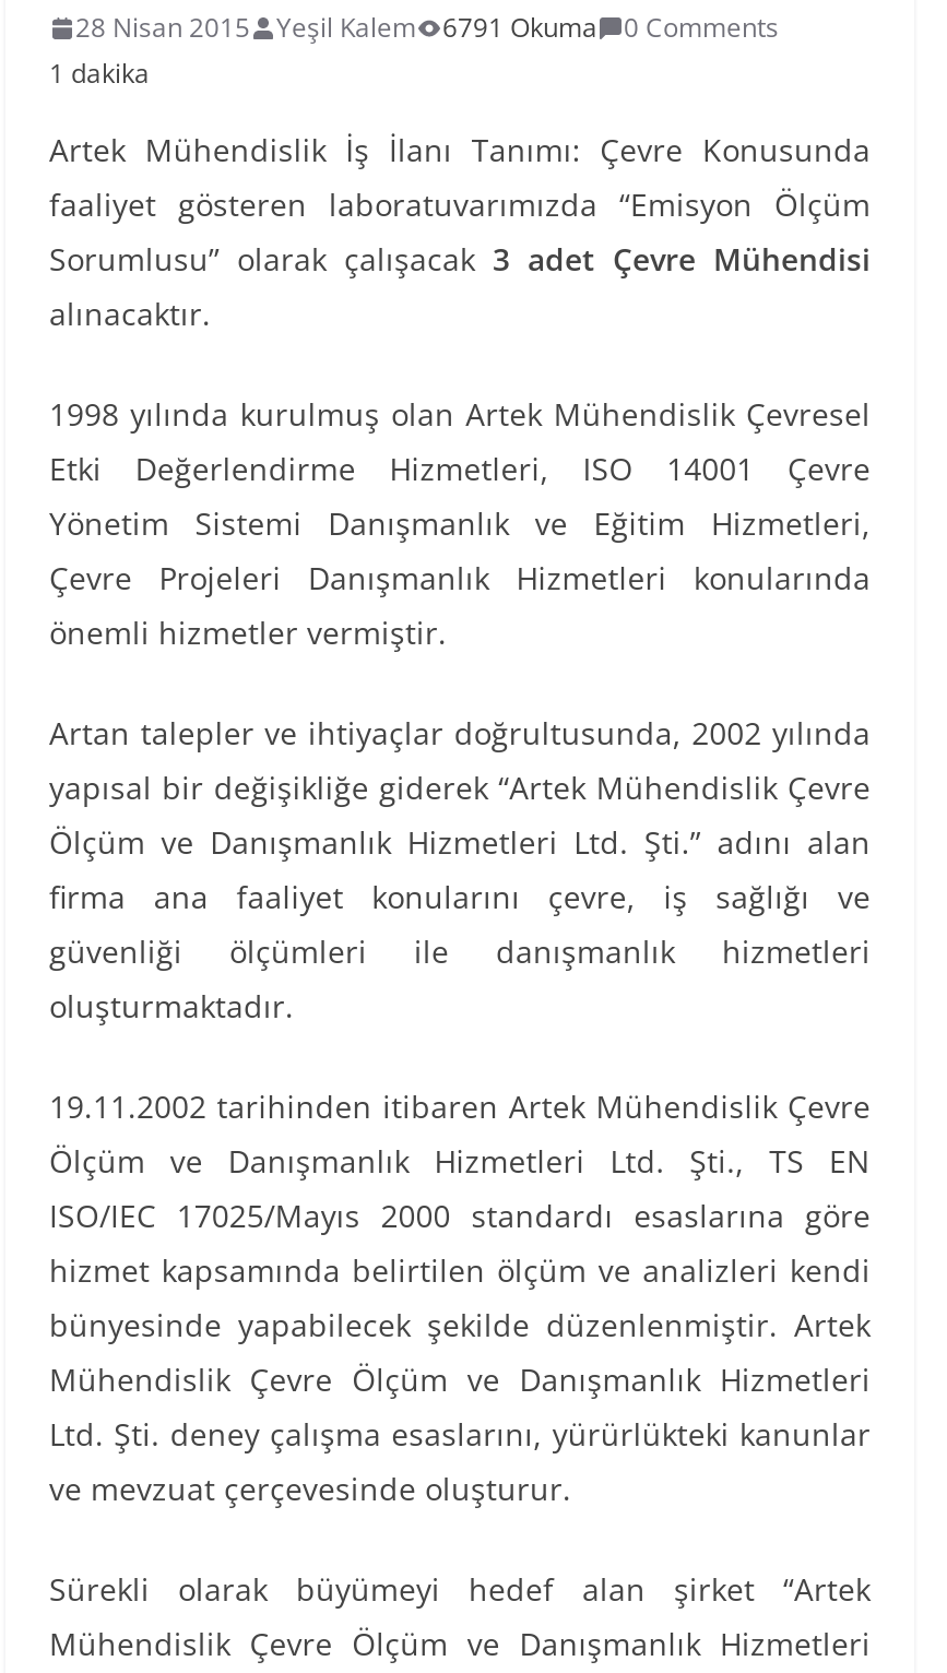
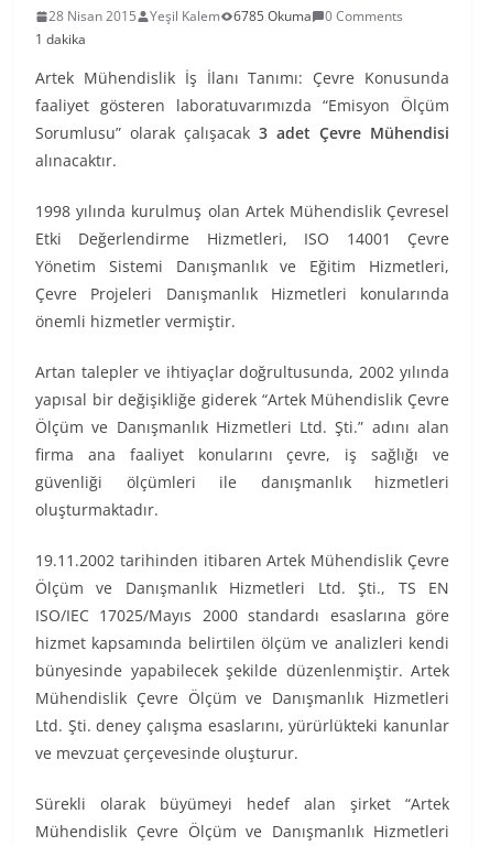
- 28 Nisan 2015 Yeşil Kalem 6791 Okuma 0 Comments
+ 28 Nisan 2015 Yeşil Kalem 6785 Okuma 0 Comments
